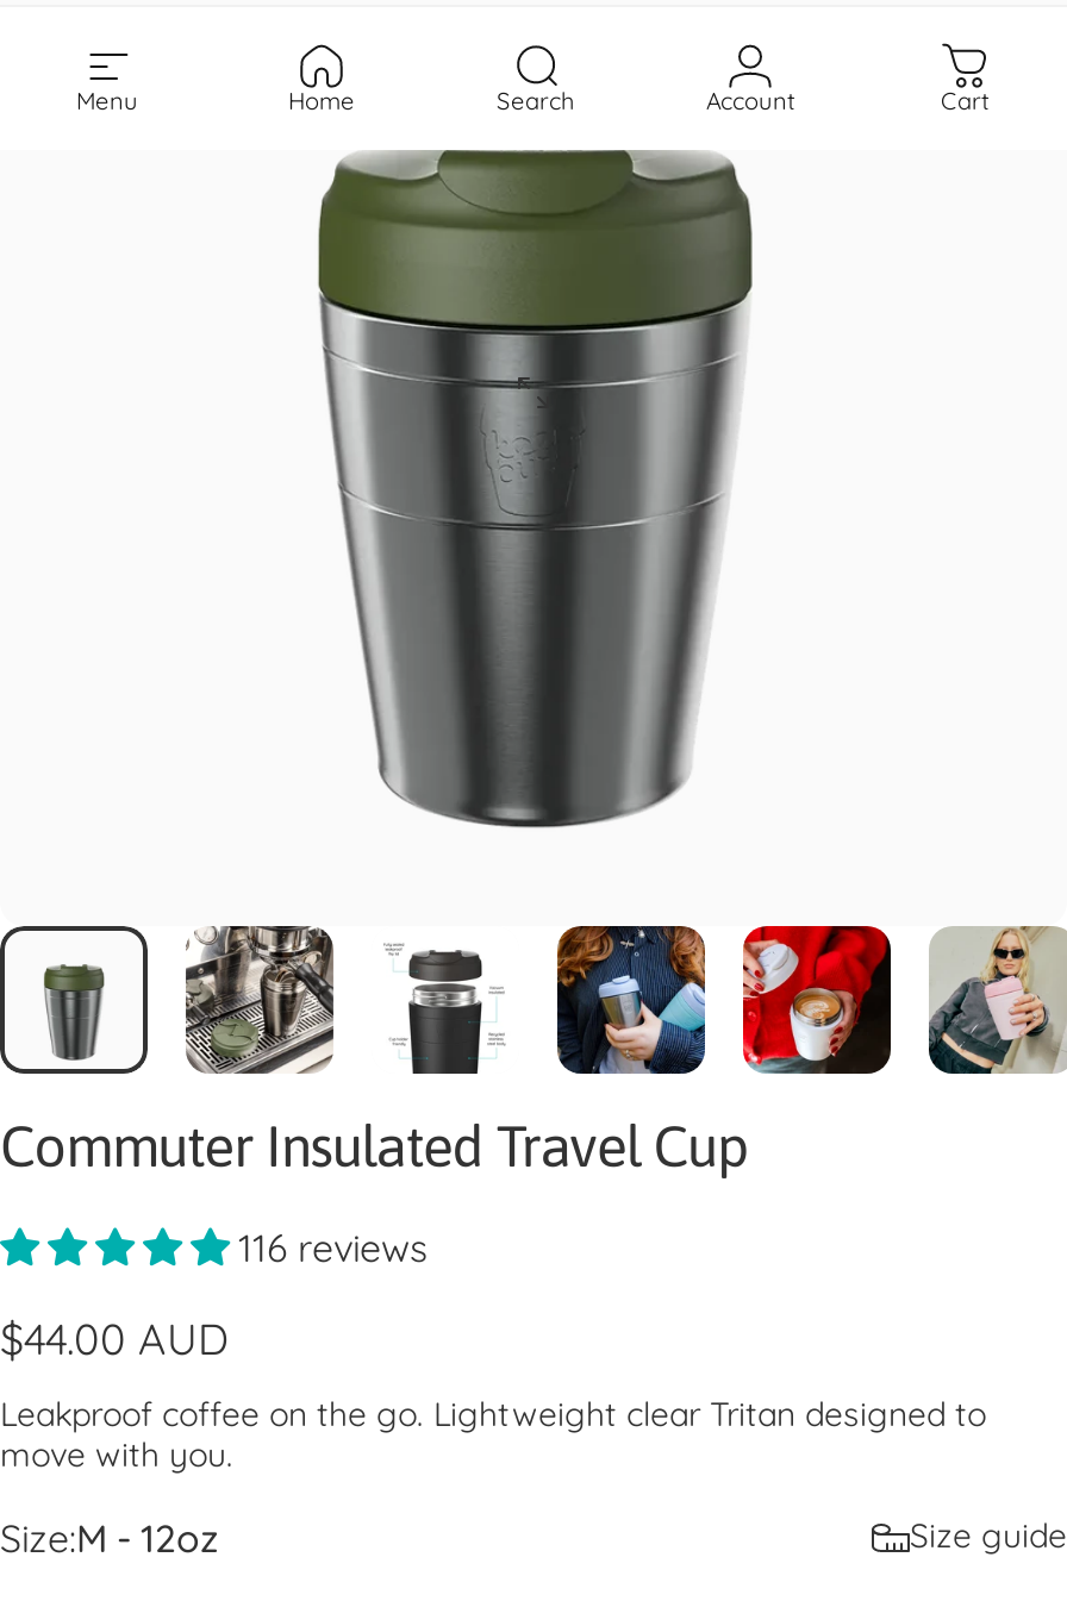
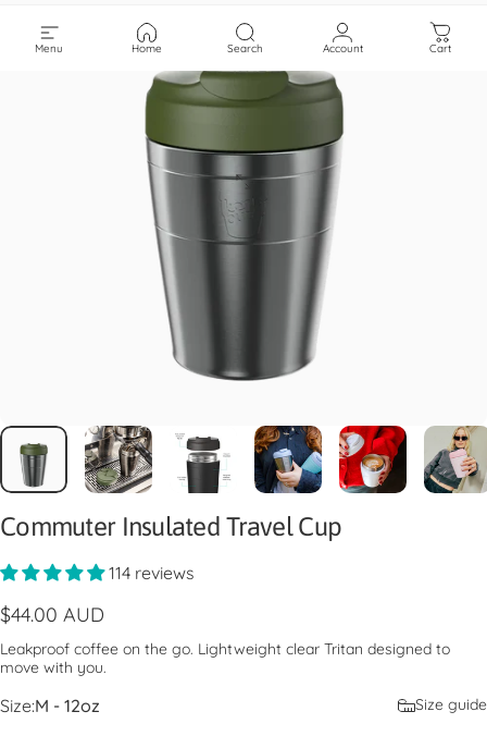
- 116 reviews
+ 114 reviews
